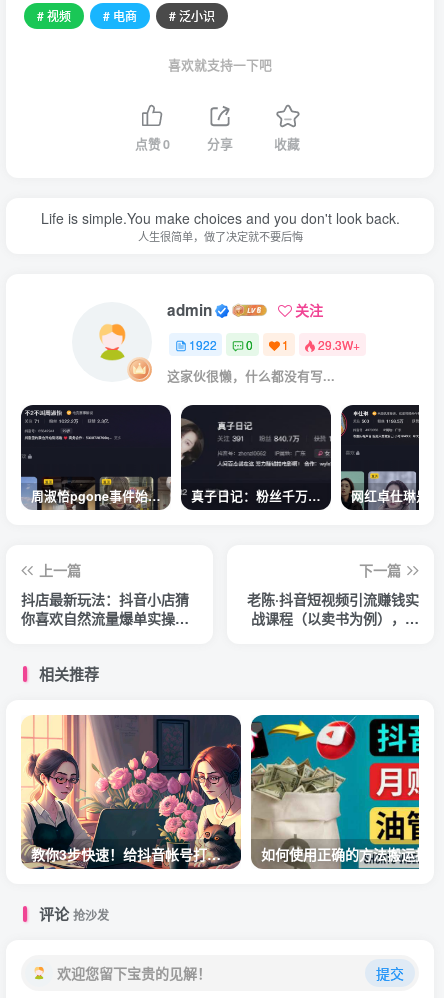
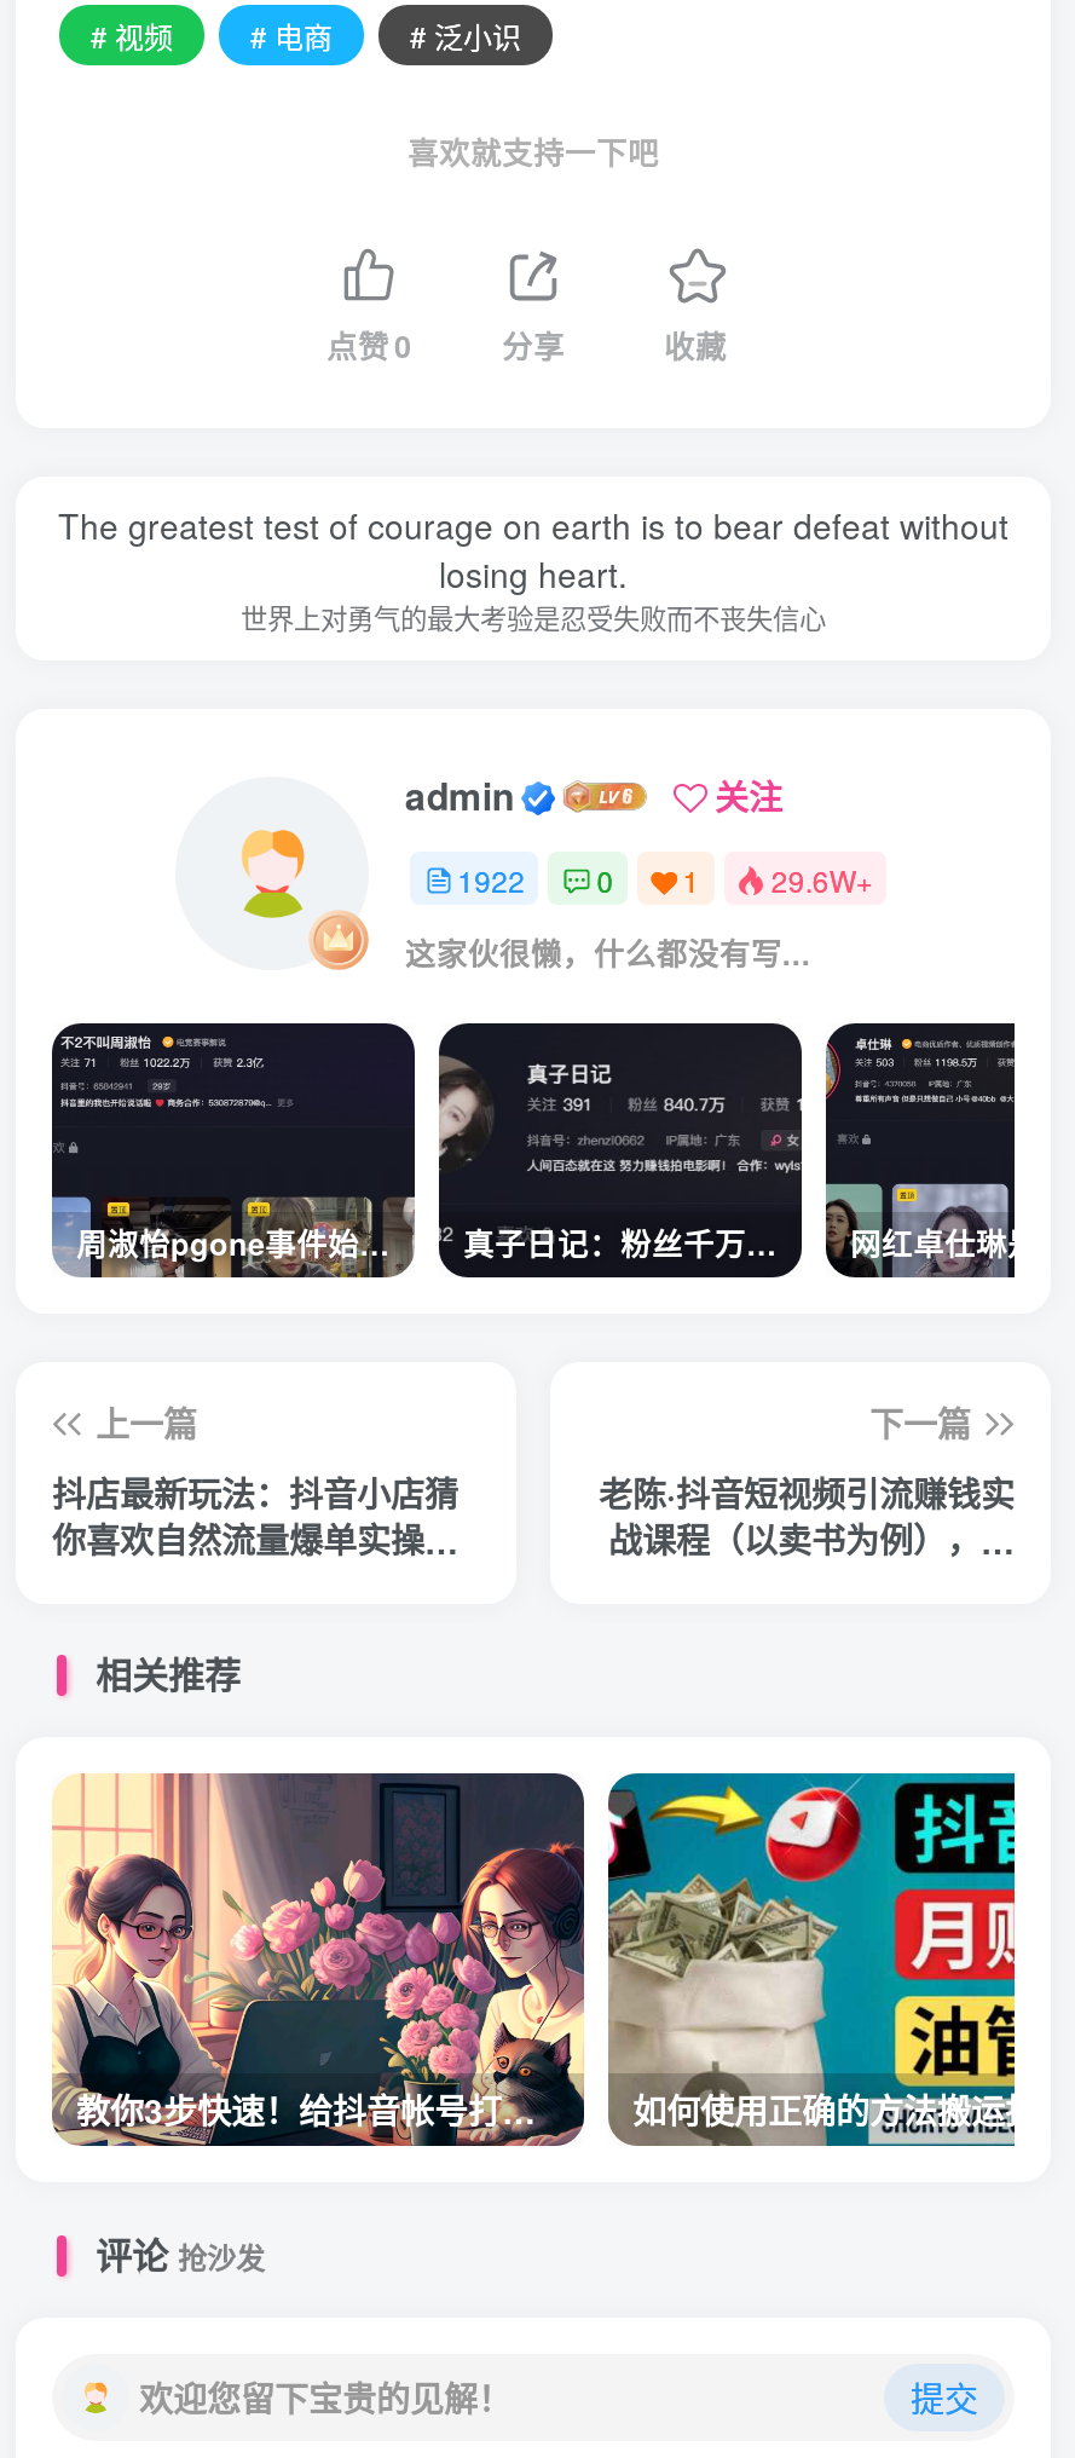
- Life is simple.You make choices and you don't look back.
- 人生很简单，做了决定就不要后悔
+ The greatest test of courage on earth is to bear defeat without
+ losing heart.
+ 世界上对勇气的最大考验是忍受失败而不丧失信心

- 1922 0 1 29.3W+
+ 1922 0 1 29.6W+
